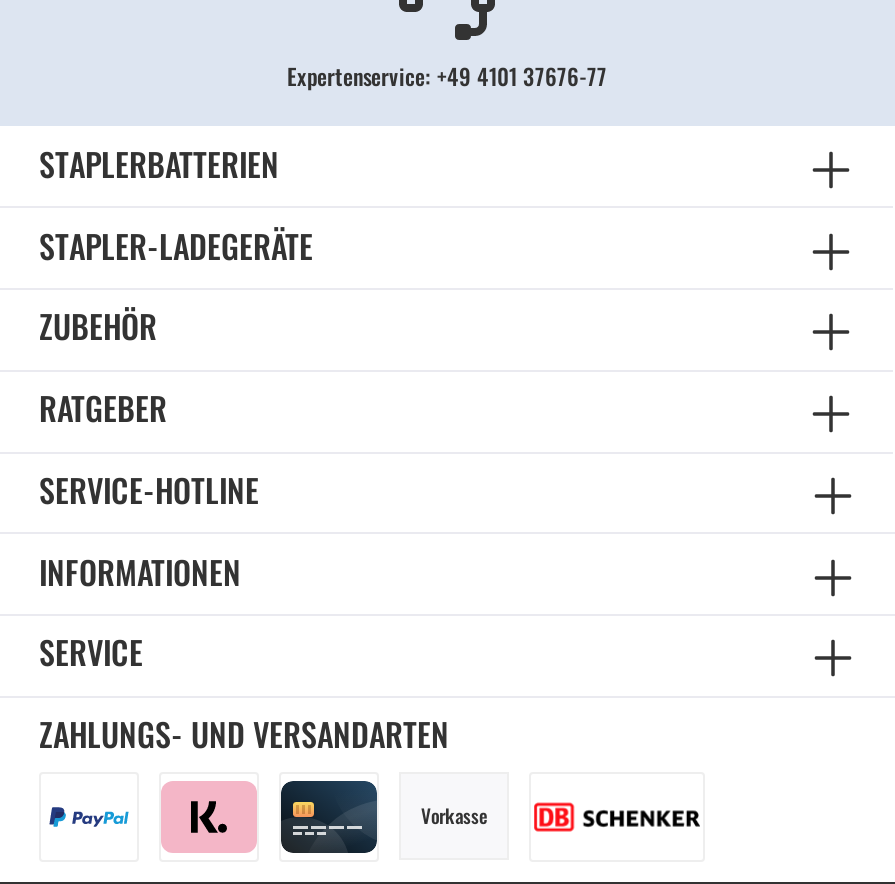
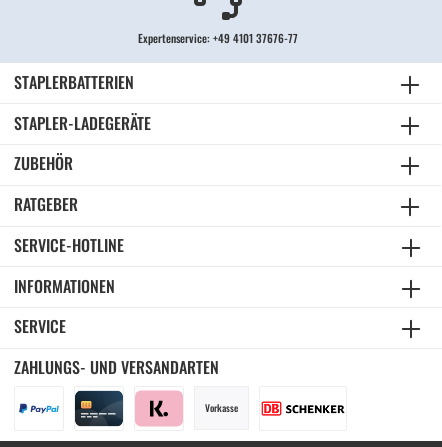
- [image]
+ [image]

- [image]
+ [image]
